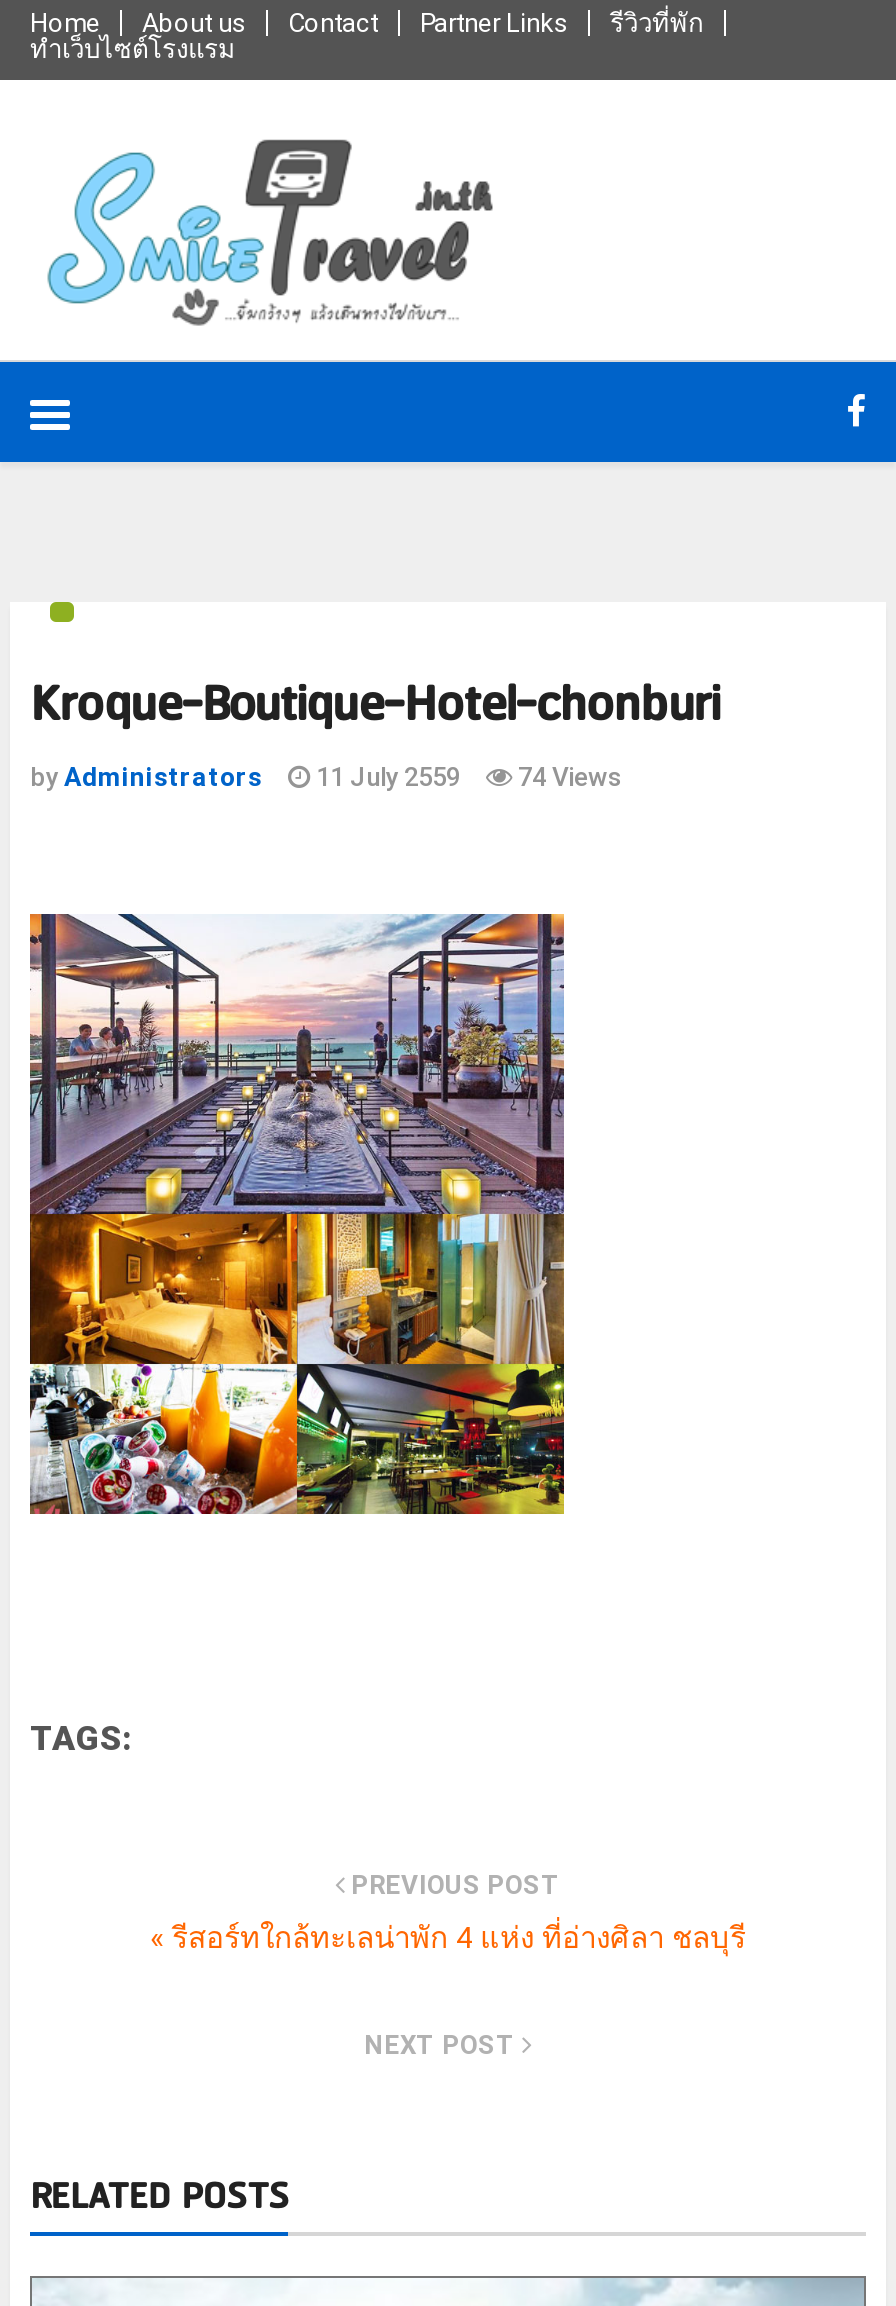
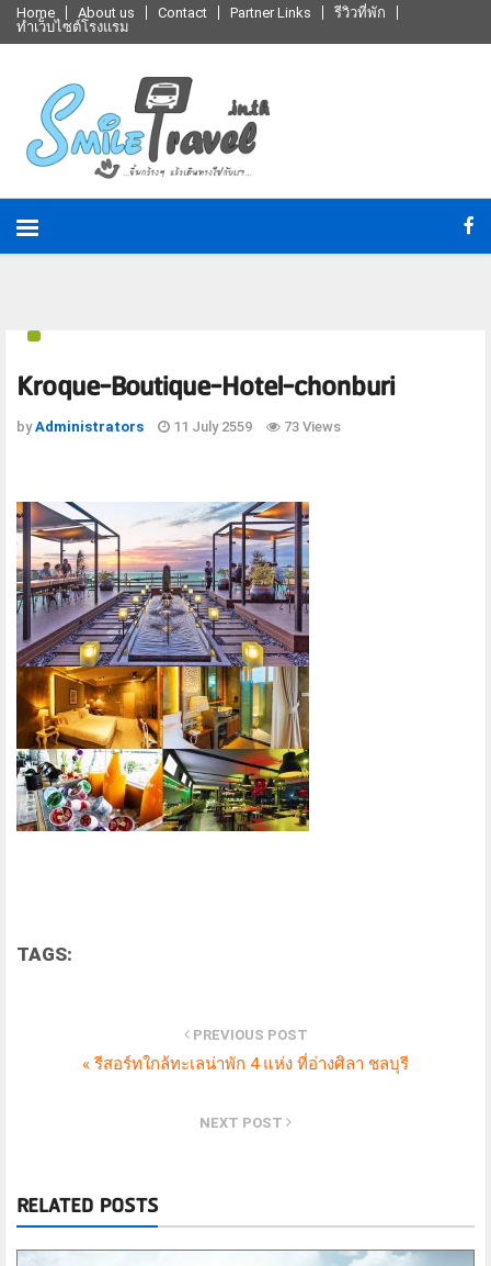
- by Administrators 11 July 2559 74 Views
+ by Administrators 11 July 2559 73 Views
